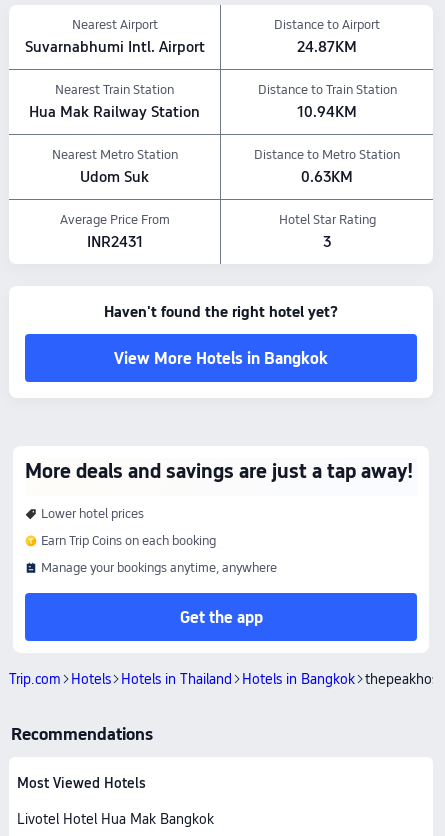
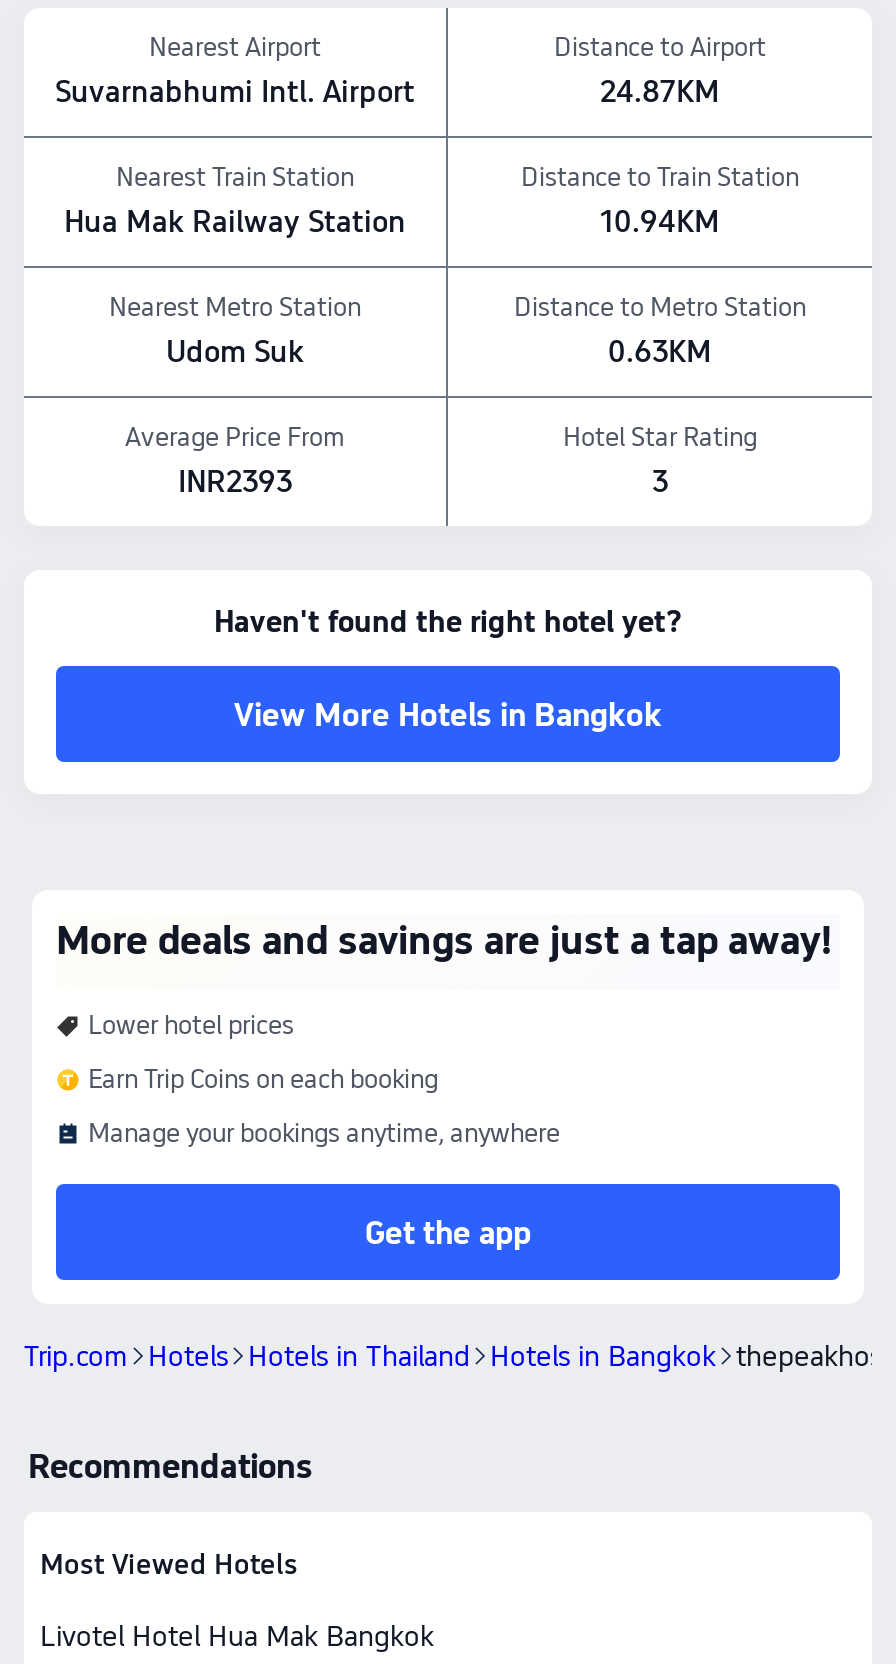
- INR2431
+ INR2393
